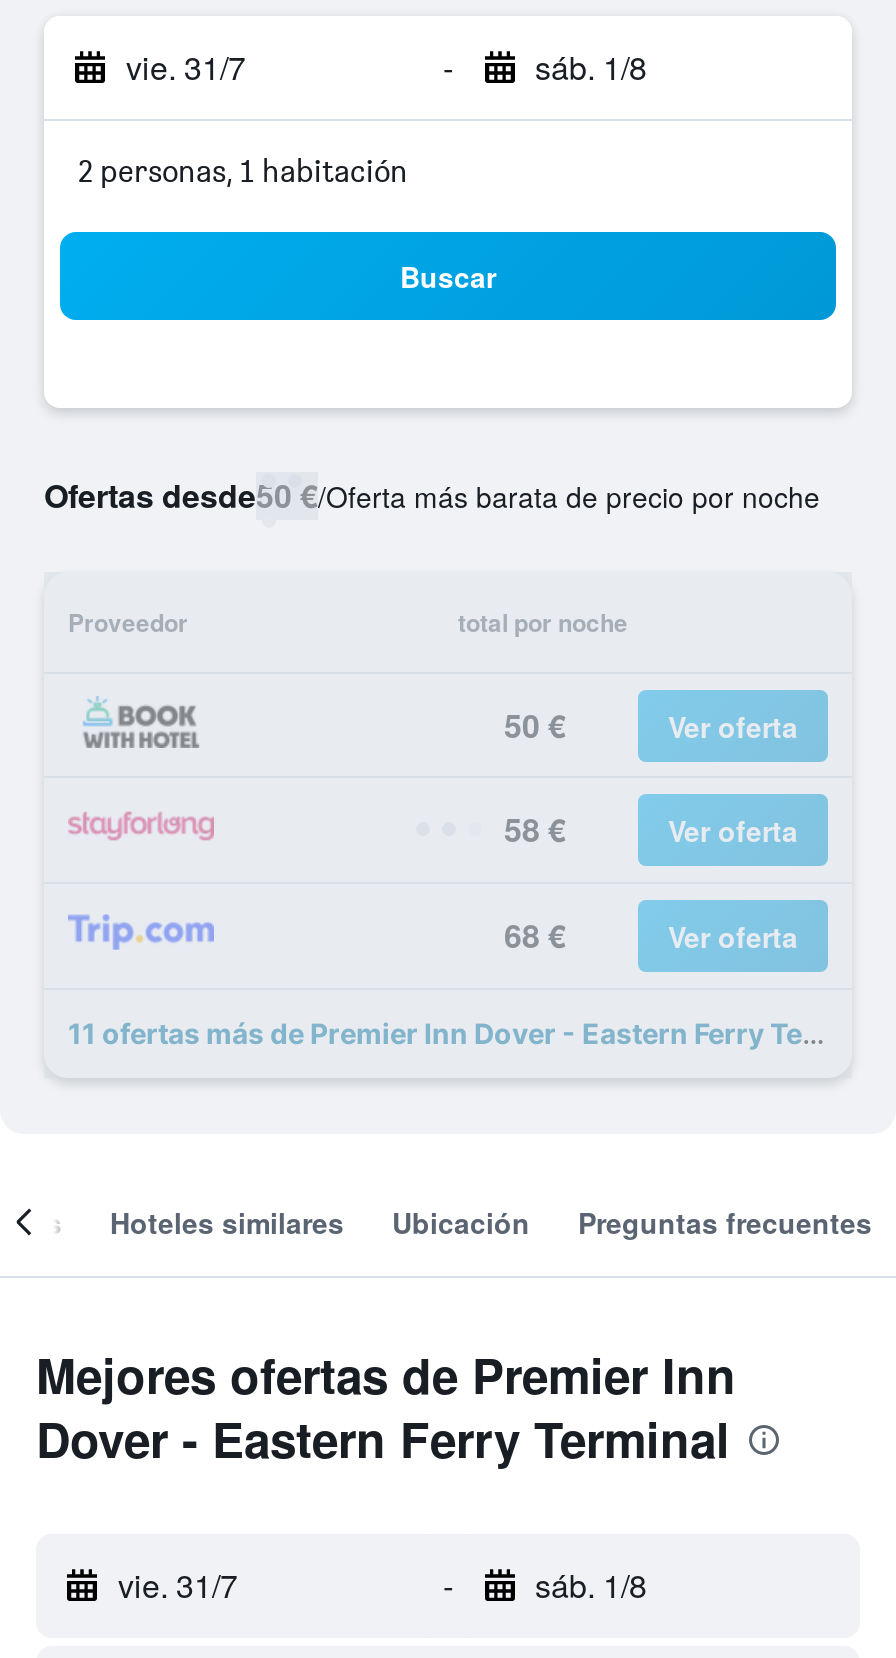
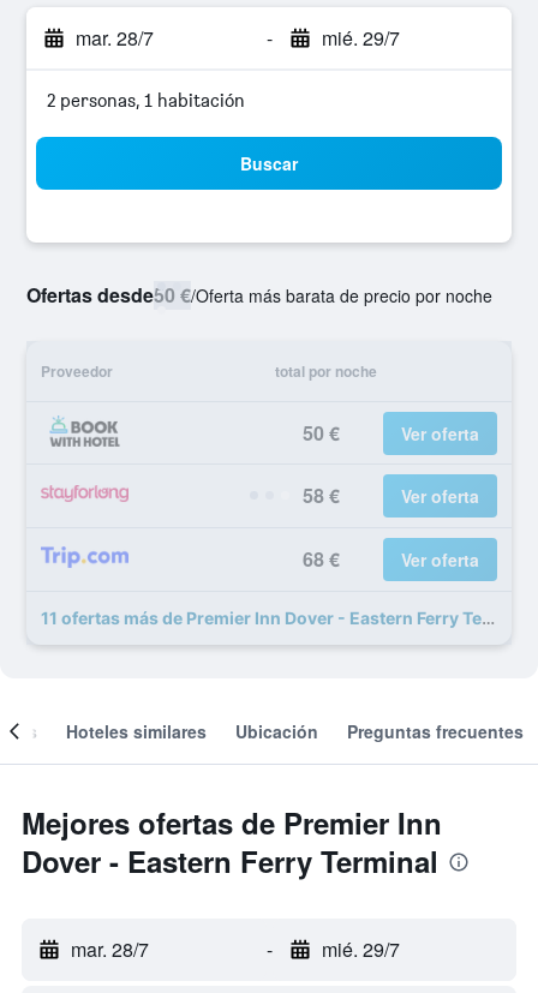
- vie. 31/7
+ mar. 28/7

- sáb. 1/8
+ mié. 29/7

- vie. 31/7
+ mar. 28/7

- sáb. 1/8
+ mié. 29/7
